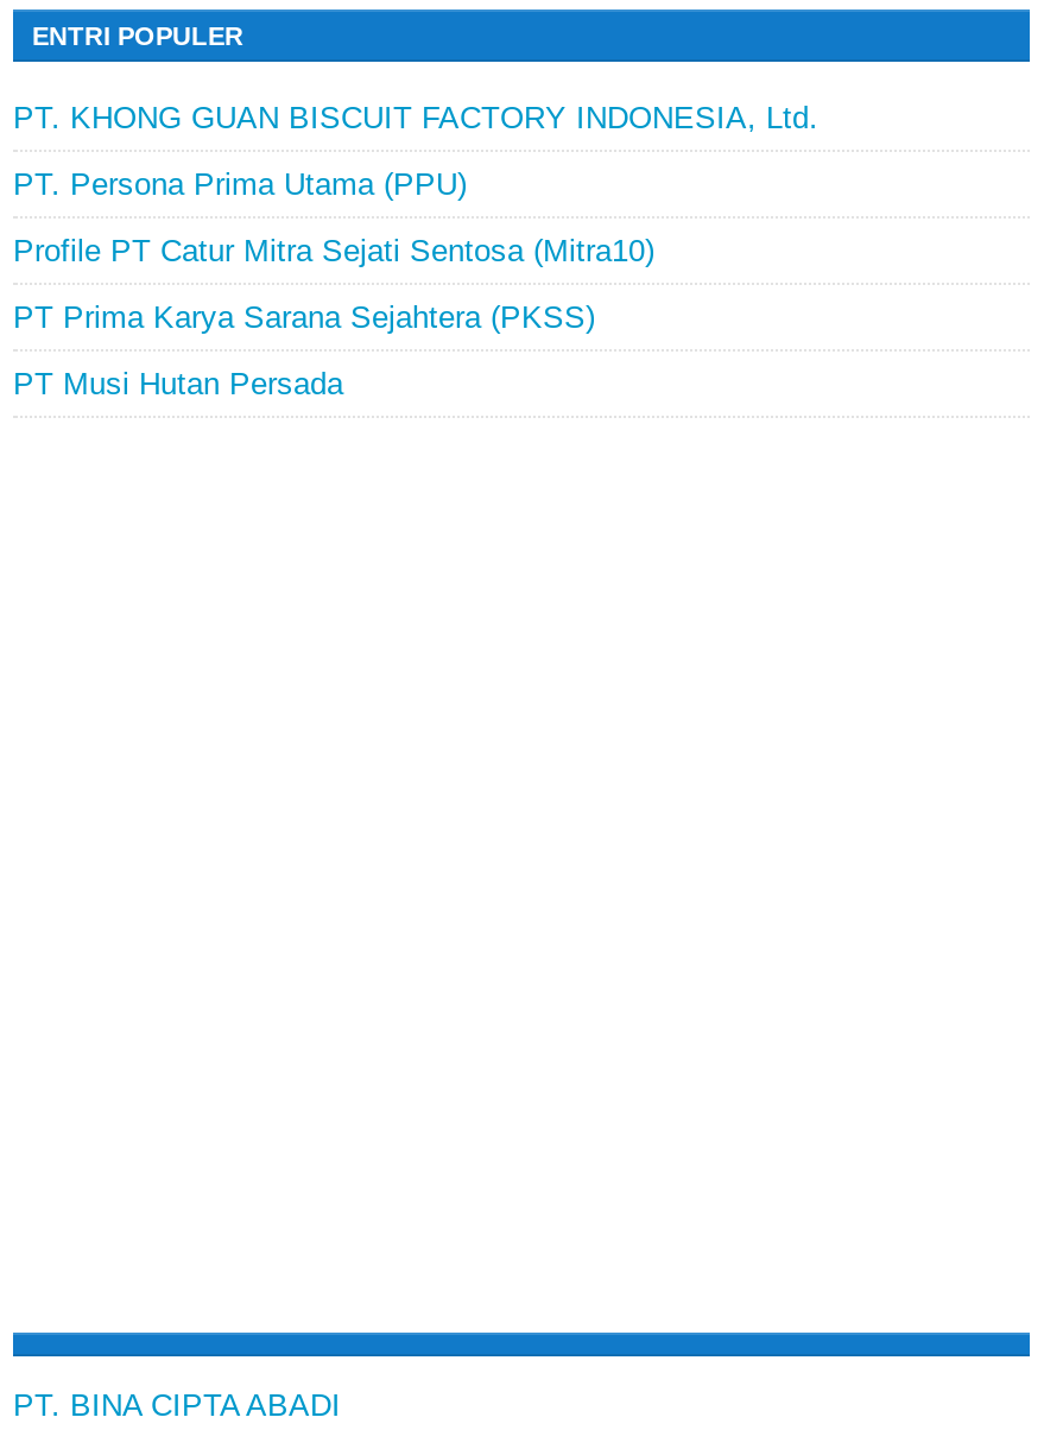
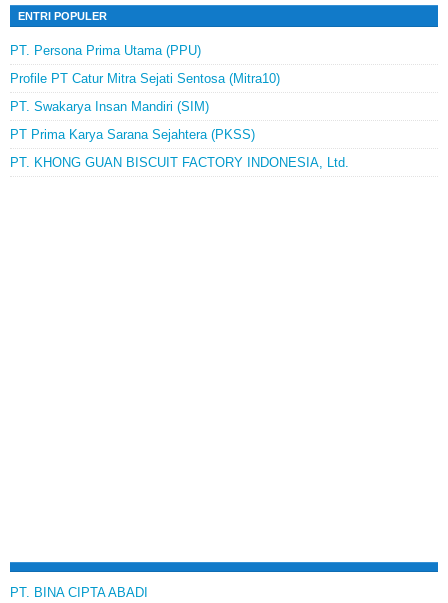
moved down: PT. KHONG GUAN BISCUIT FACTORY INDONESIA, Ltd.

moved up: PT. Persona Prima Utama (PPU) | Profile PT Catur Mitra Sejati Sentosa (Mitra10)

+ PT. Swakarya Insan Mandiri (SIM)

- PT Musi Hutan Persada
